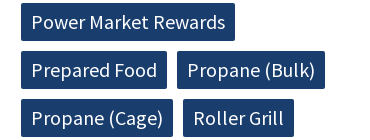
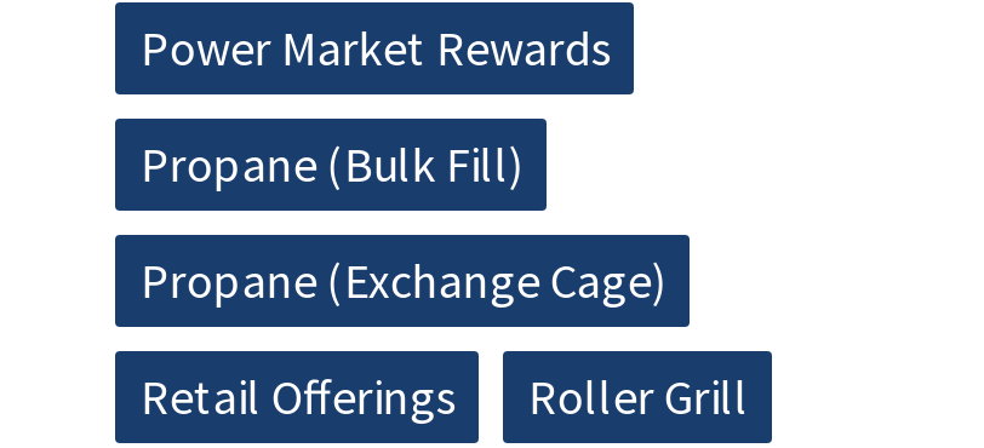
- Prepared Food
- Propane (Bulk)
- Propane (Cage)
+ Propane (Bulk Fill)
+ Propane (Exchange Cage)
+ Retail Offerings
